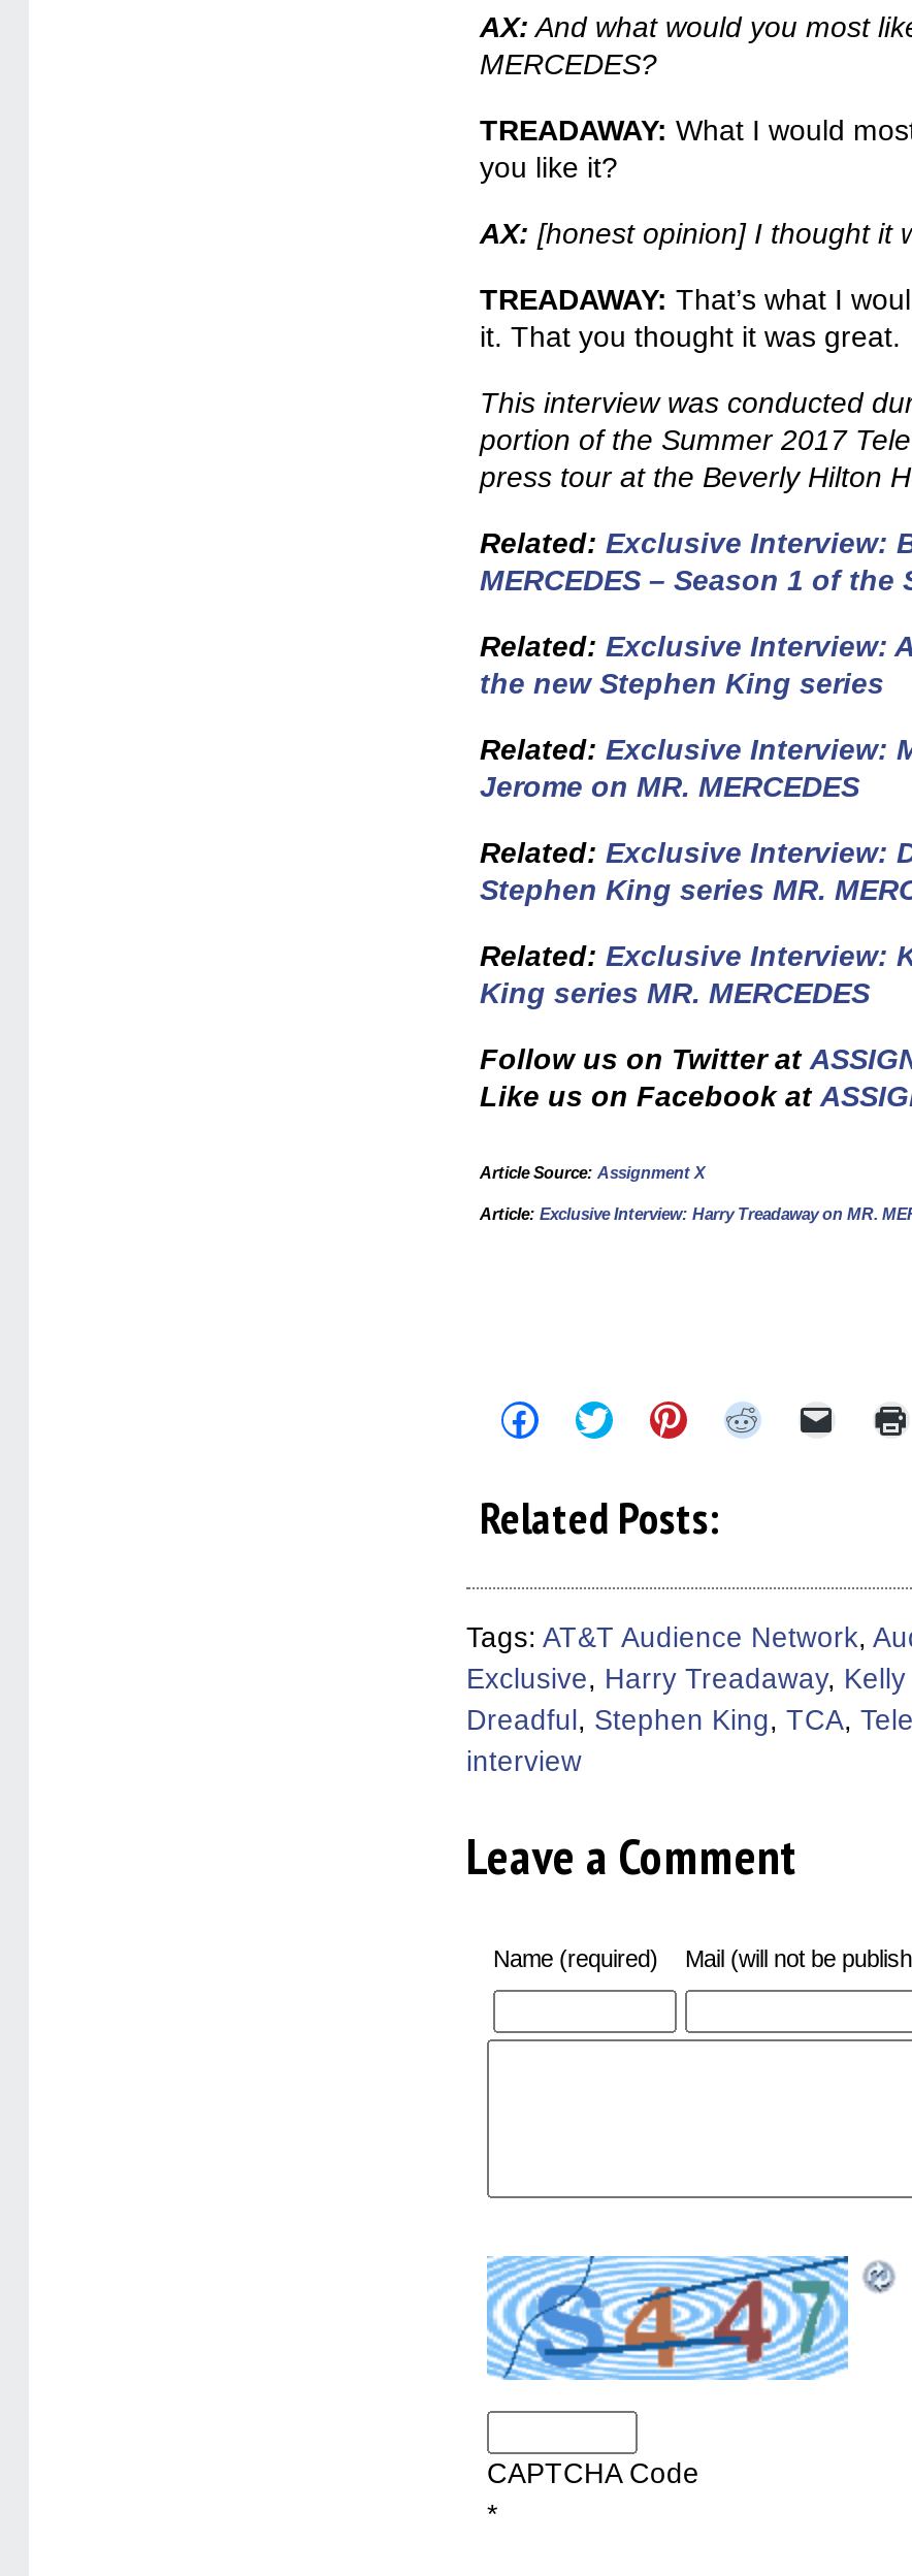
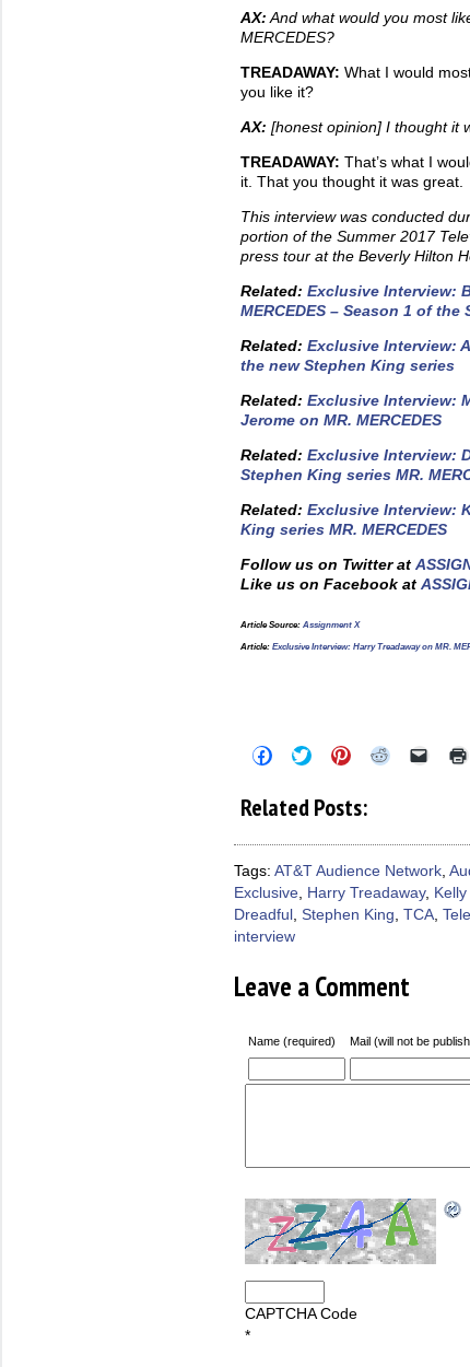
- [image]
+ [image]
